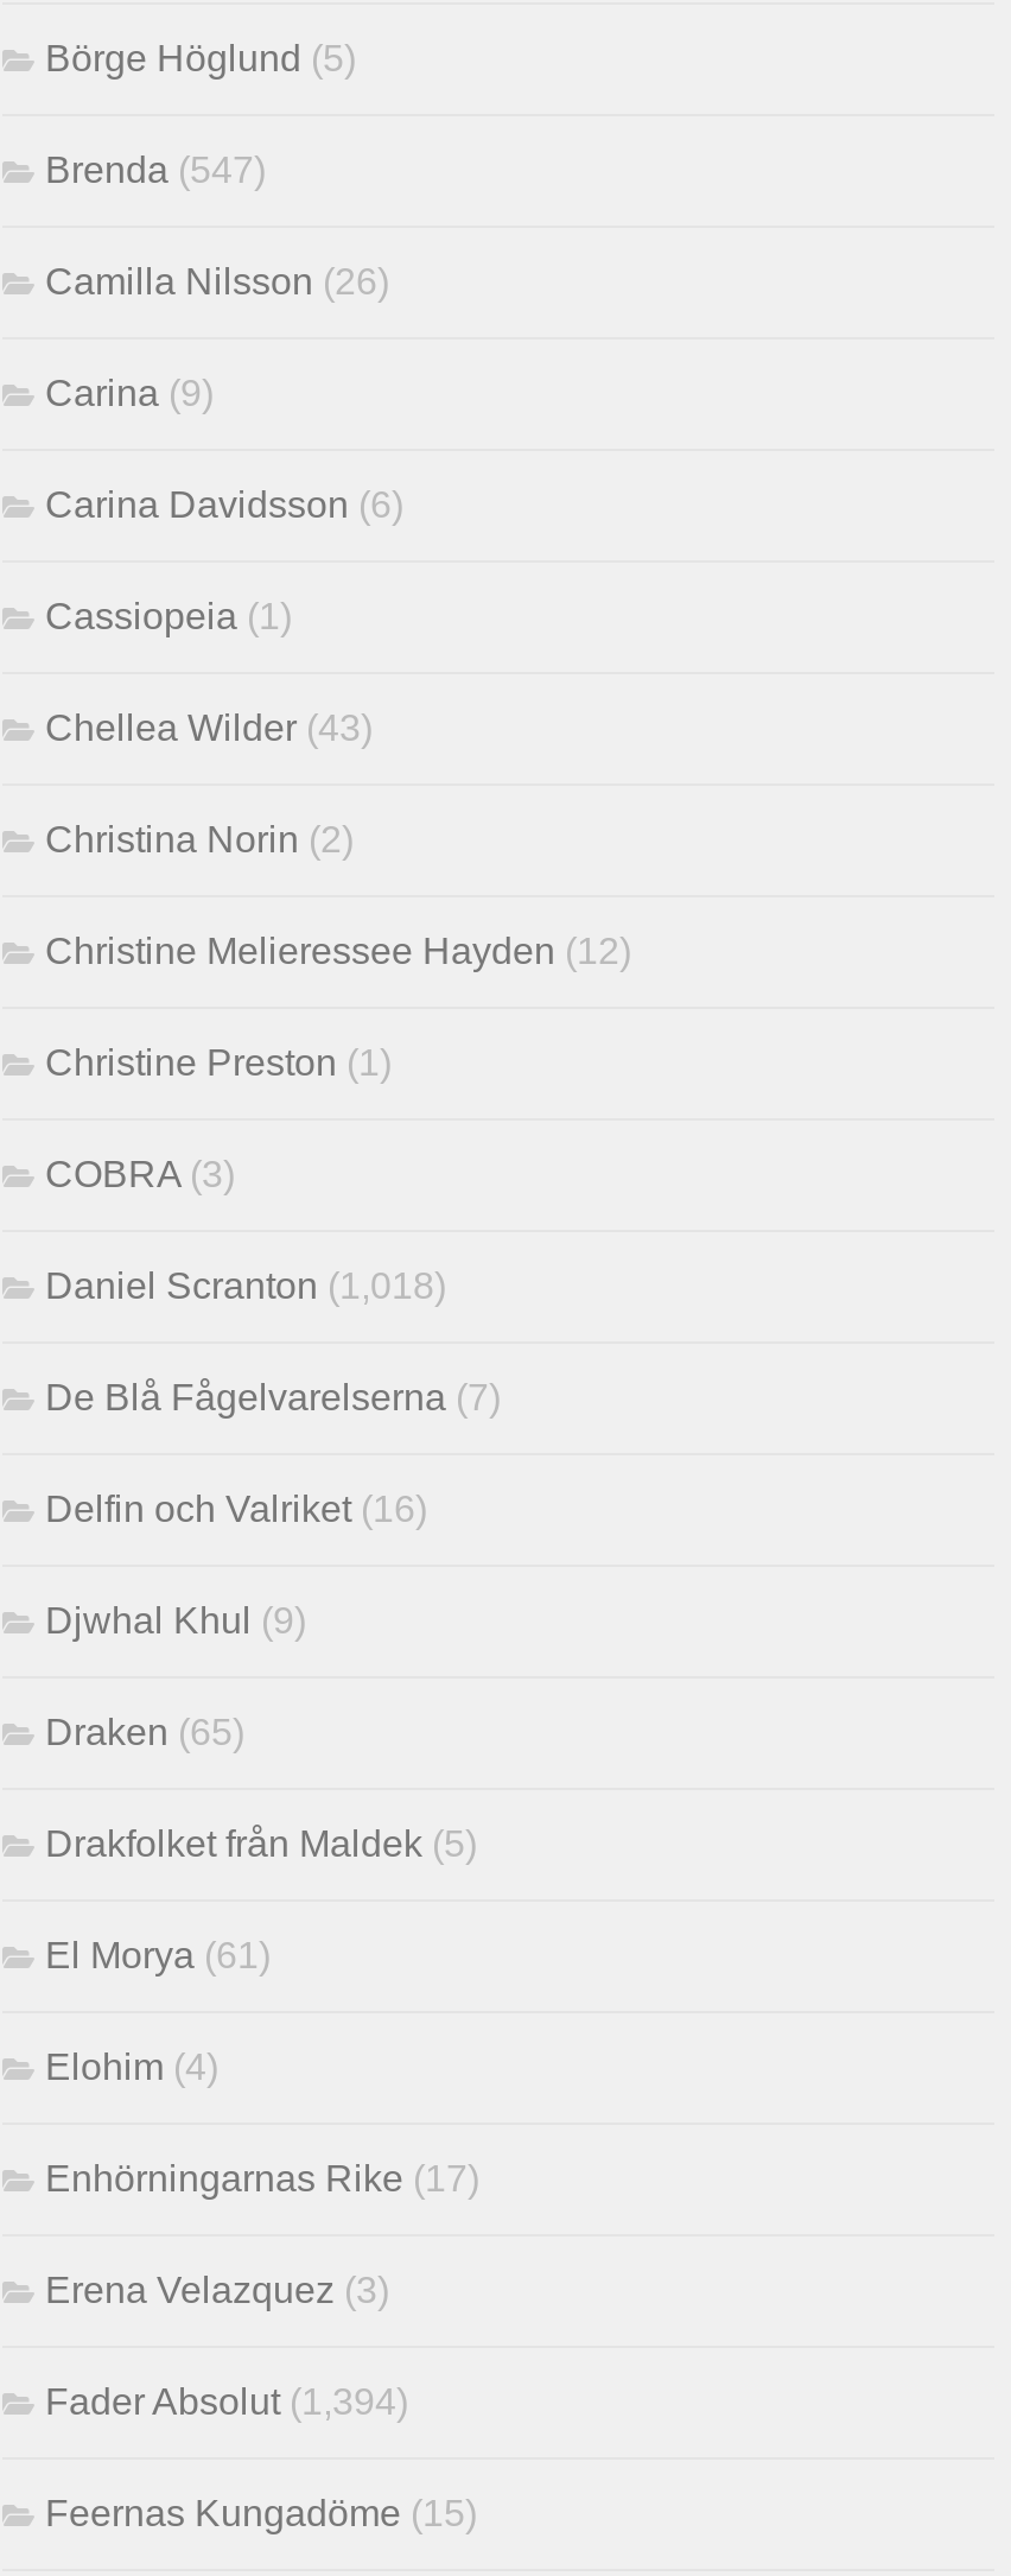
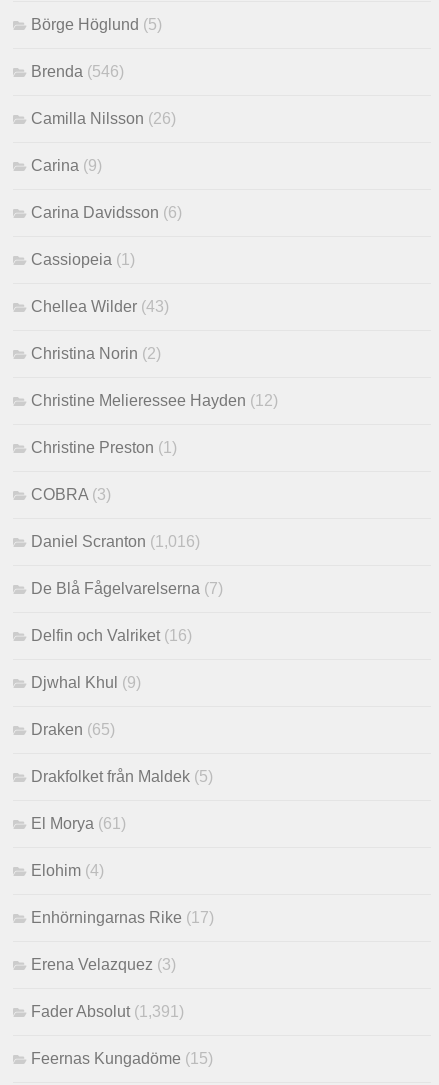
- Brenda (547)
+ Brenda (546)

- Daniel Scranton (1,018)
+ Daniel Scranton (1,016)

- Fader Absolut (1,394)
+ Fader Absolut (1,391)
